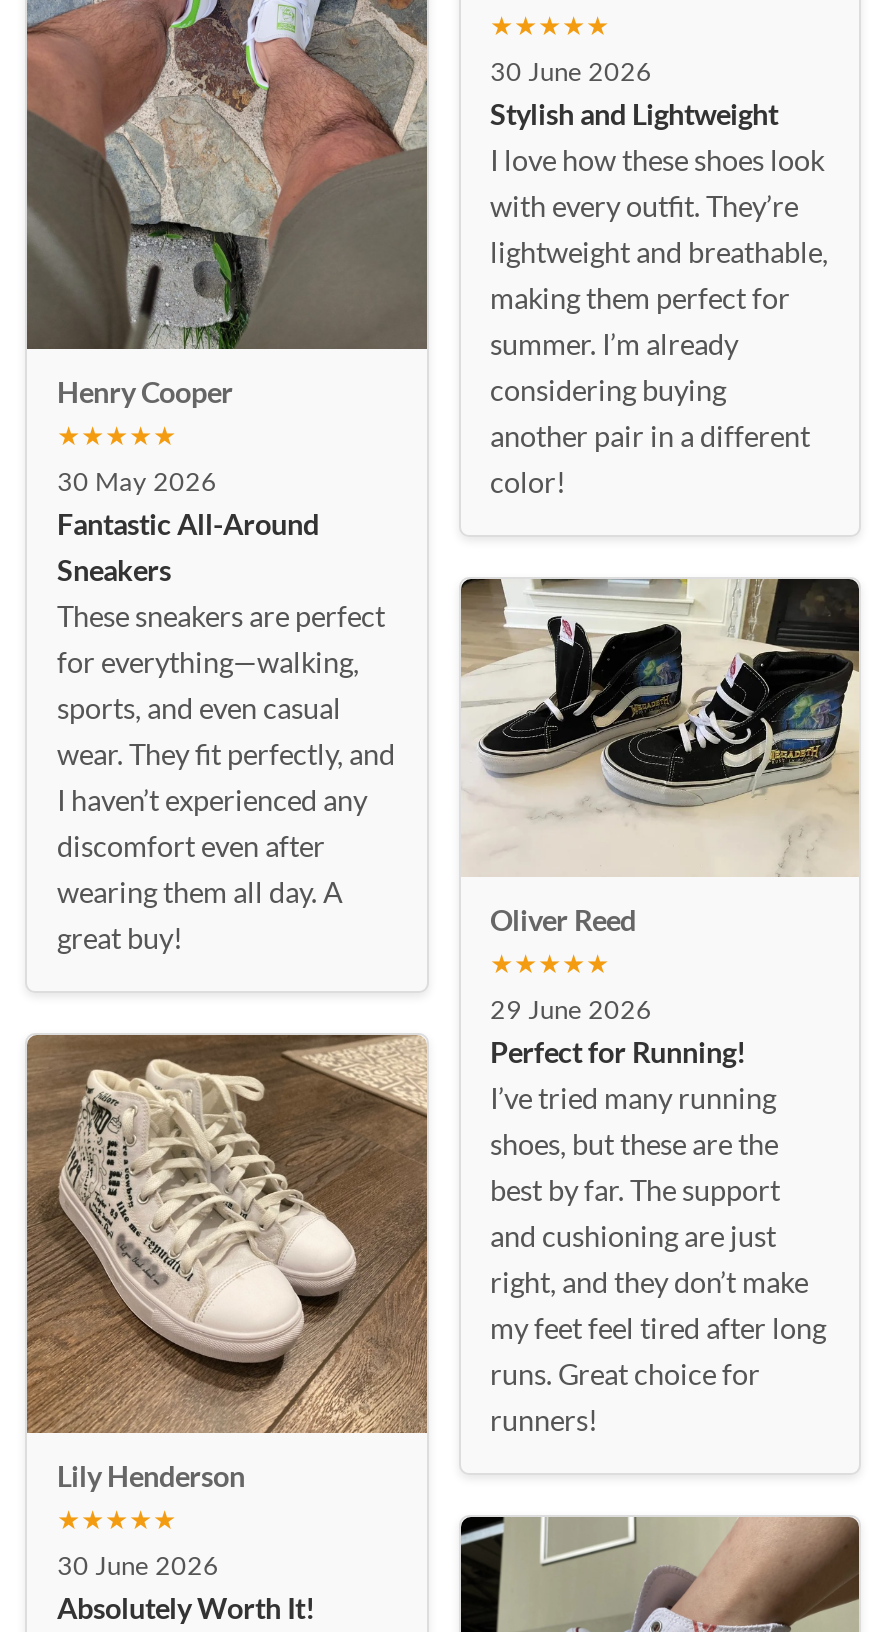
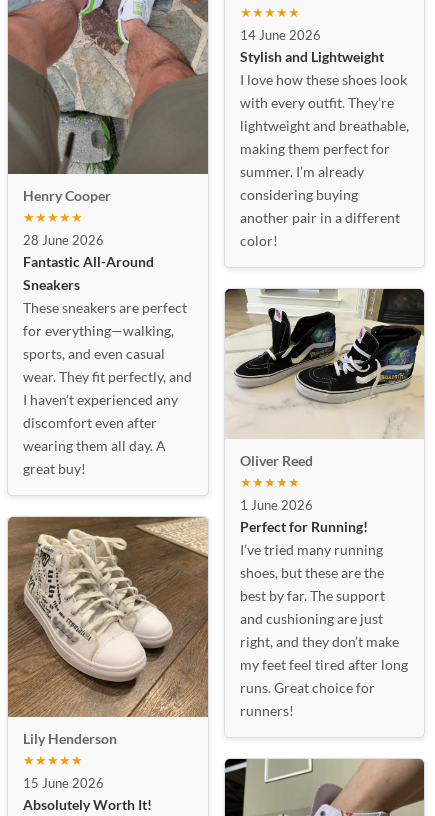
- 30 June 2026
+ 14 June 2026

- 30 May 2026
+ 28 June 2026

- 29 June 2026
+ 1 June 2026

- 30 June 2026
+ 15 June 2026
